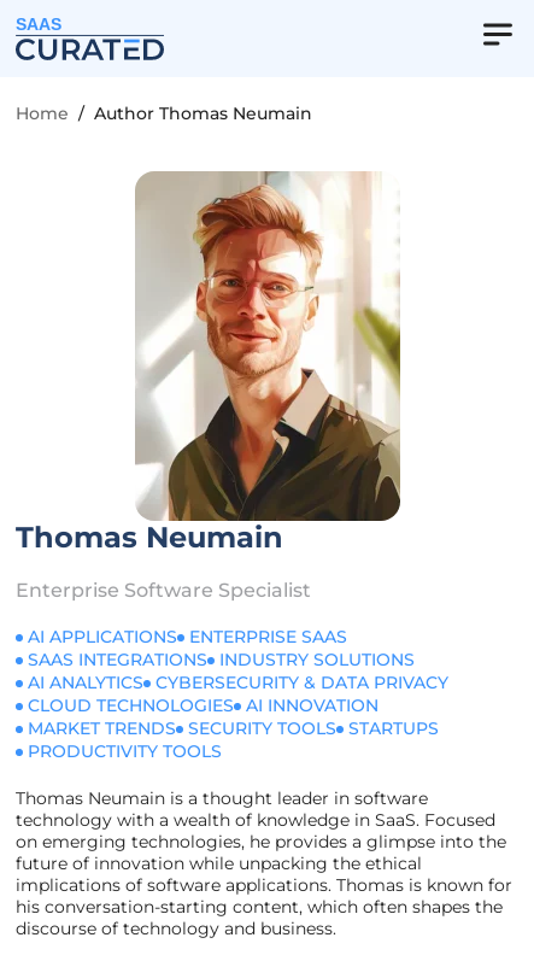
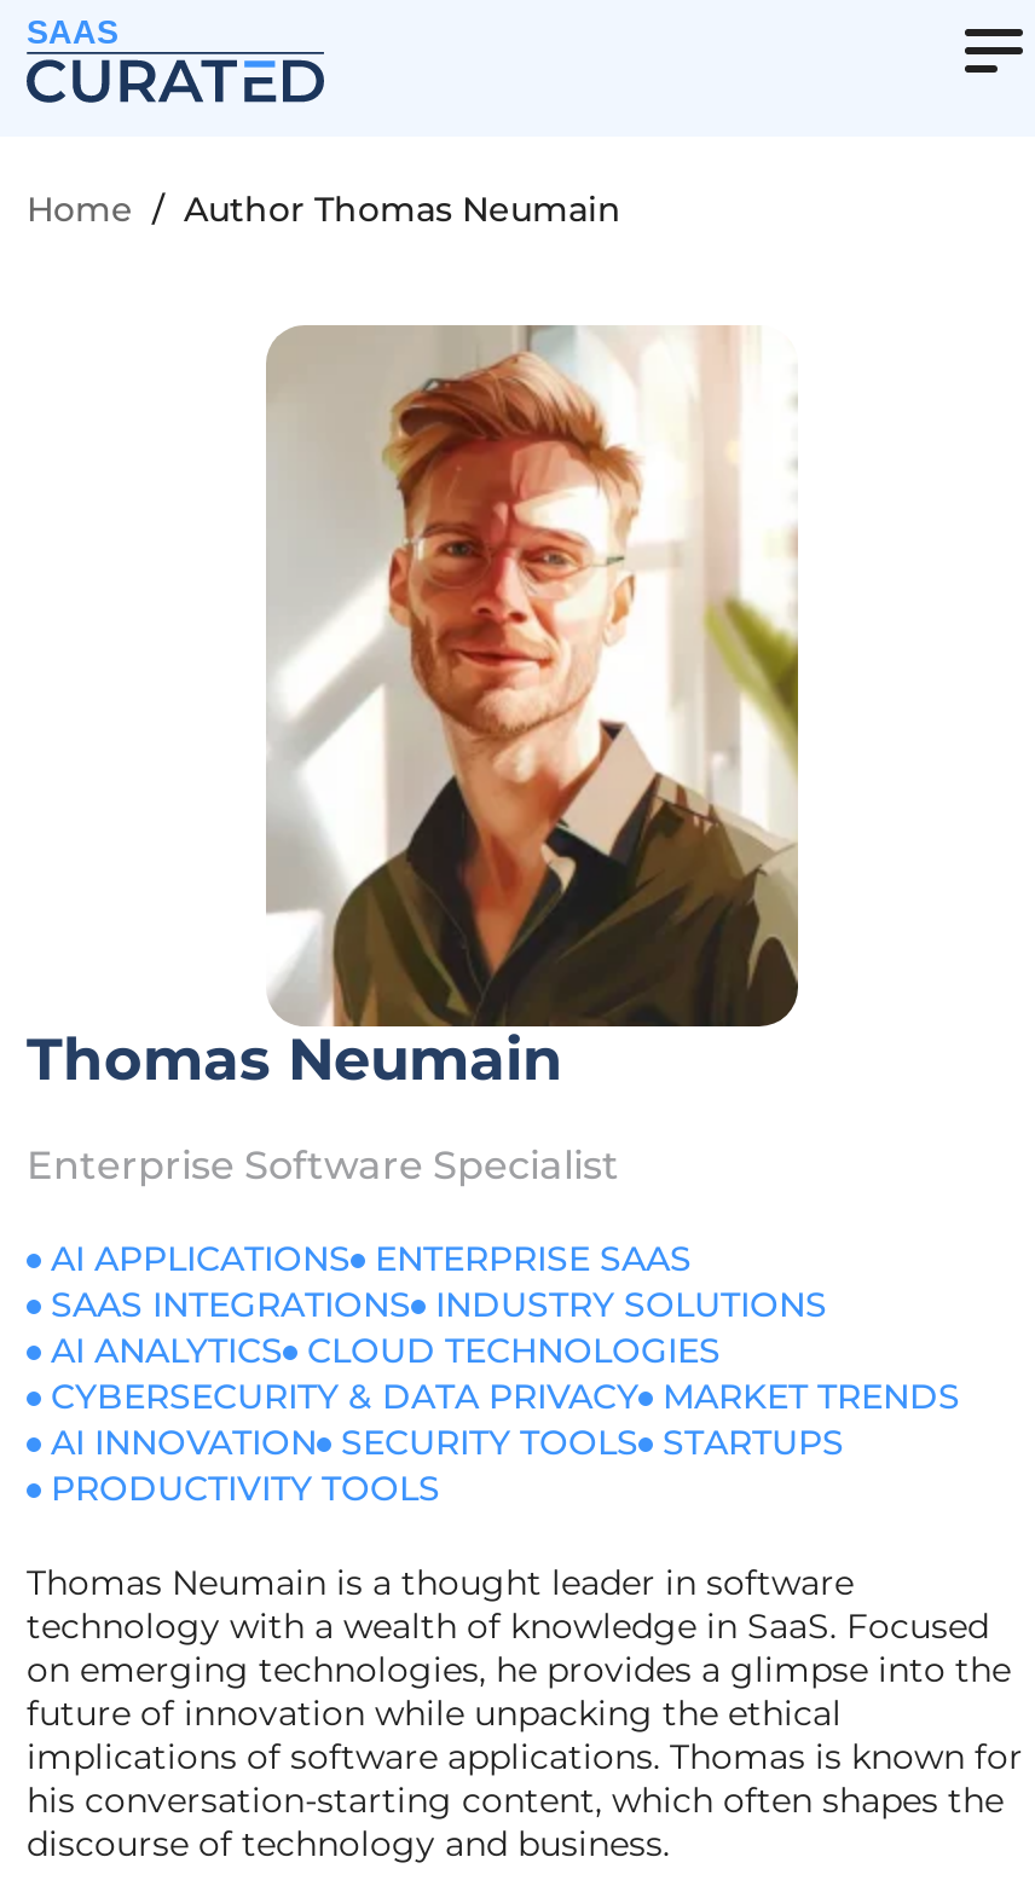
- AI ANALYTICS CYBERSECURITY & DATA PRIVACY
- CLOUD TECHNOLOGIES AI INNOVATION
- MARKET TRENDS SECURITY TOOLS STARTUPS
+ AI ANALYTICS CLOUD TECHNOLOGIES
+ CYBERSECURITY & DATA PRIVACY MARKET TRENDS
+ AI INNOVATION SECURITY TOOLS STARTUPS
